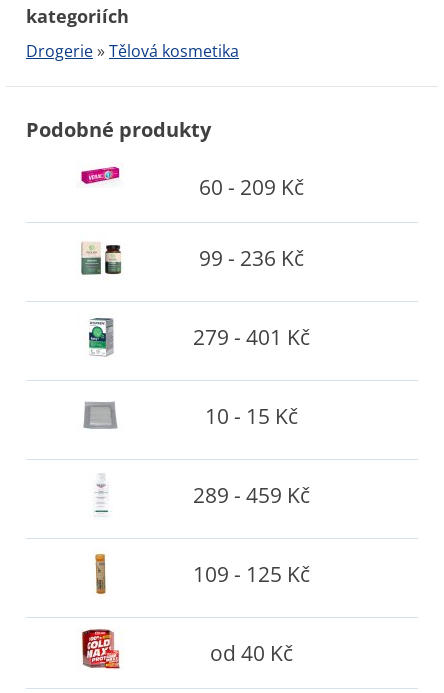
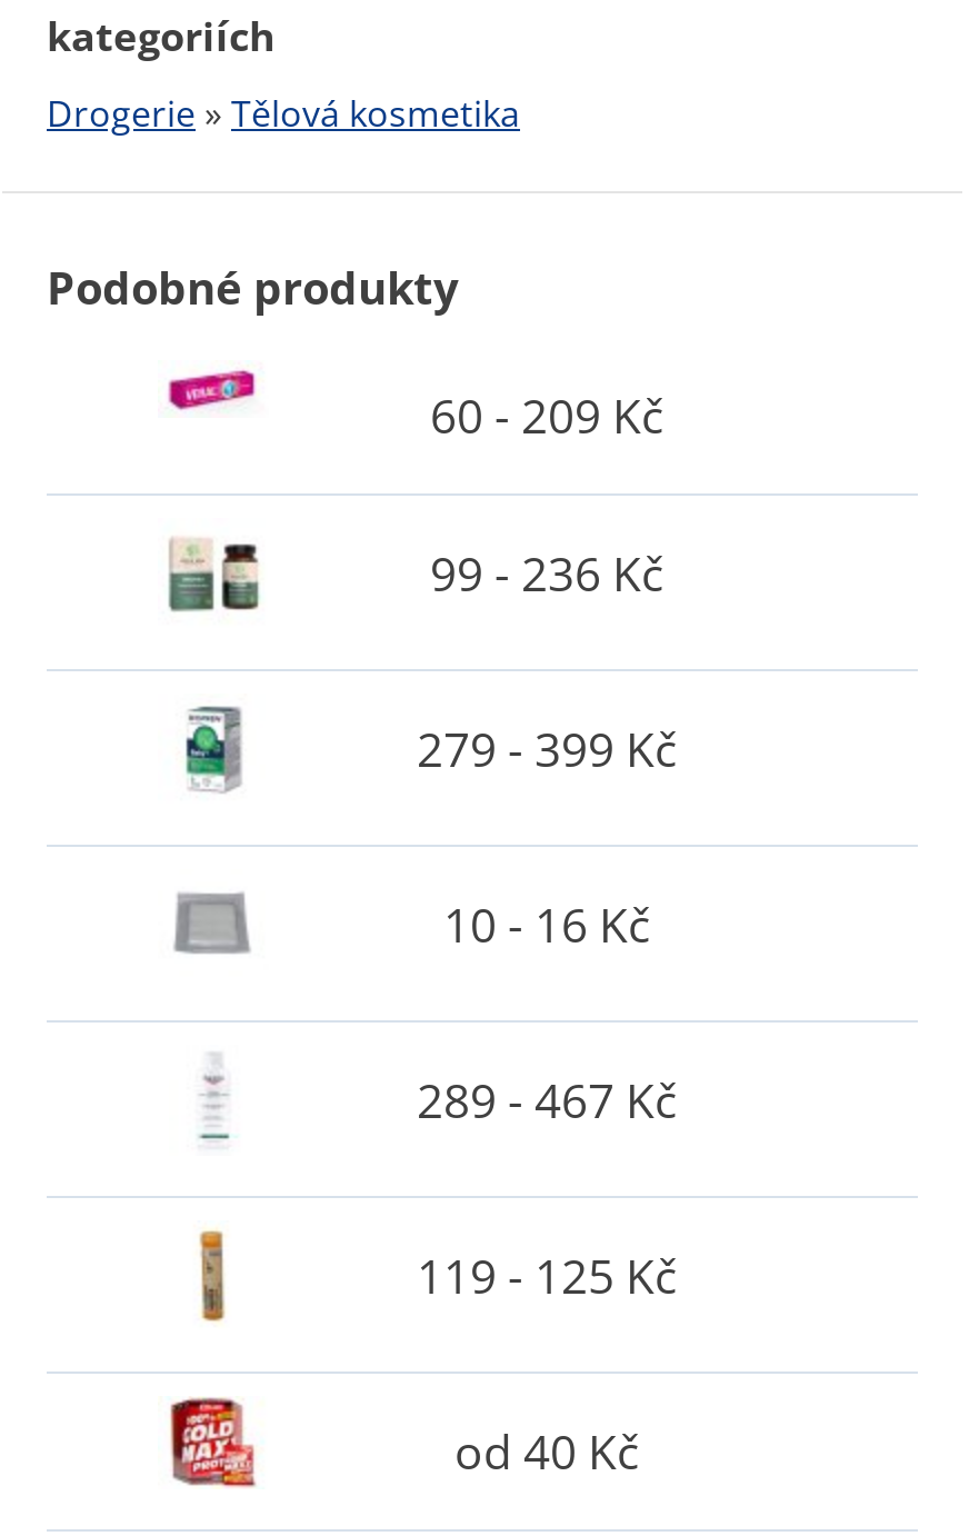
- 279 - 401 Kč
+ 279 - 399 Kč

- 10 - 15 Kč
+ 10 - 16 Kč

- 289 - 459 Kč
+ 289 - 467 Kč

- 109 - 125 Kč
+ 119 - 125 Kč
